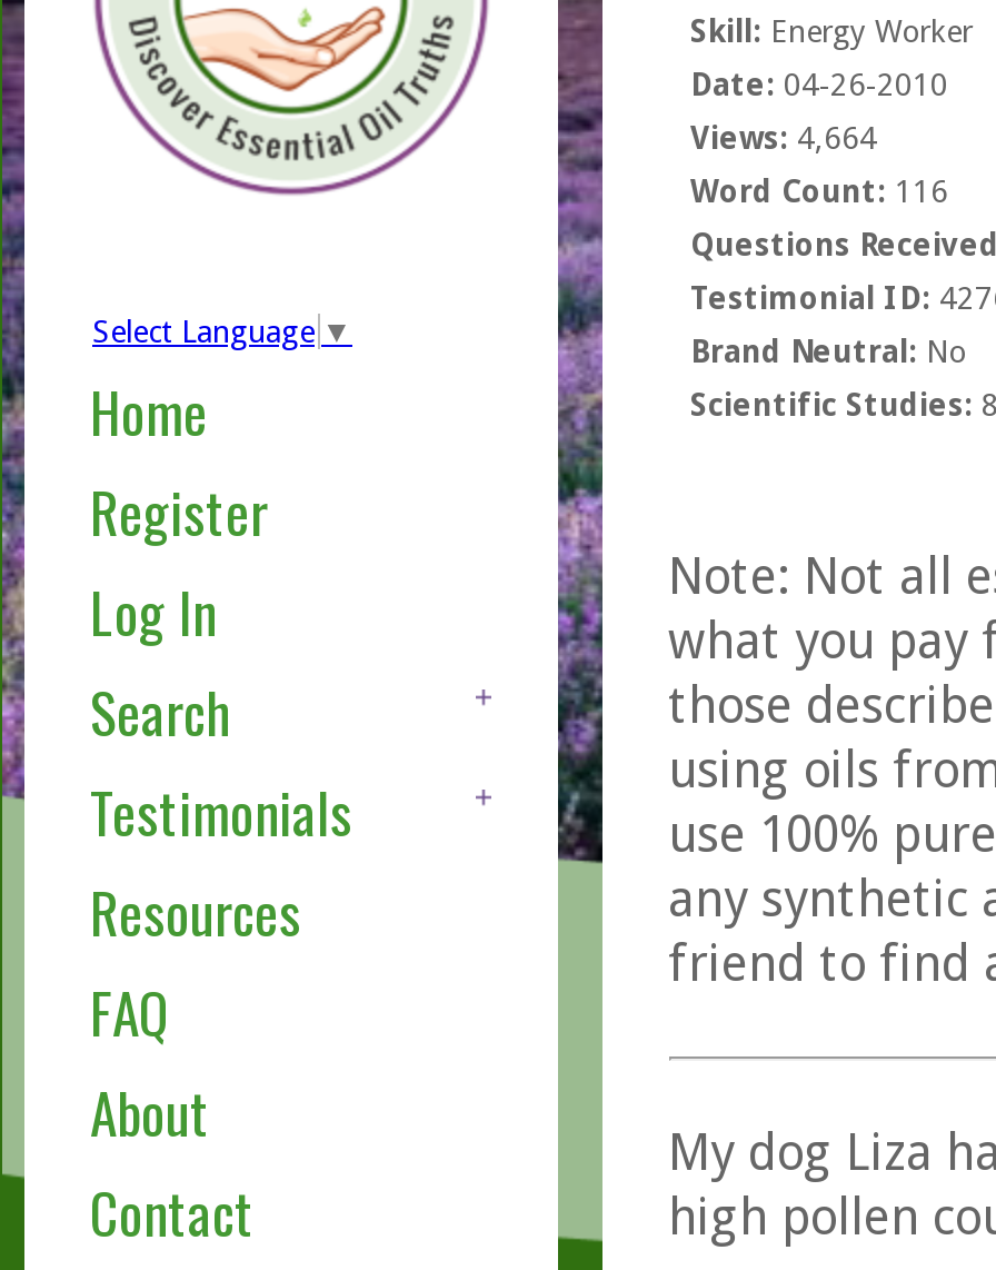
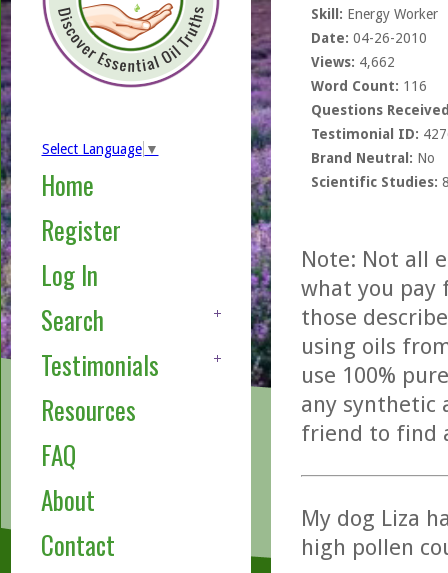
- Views: 4,664
+ Views: 4,662
